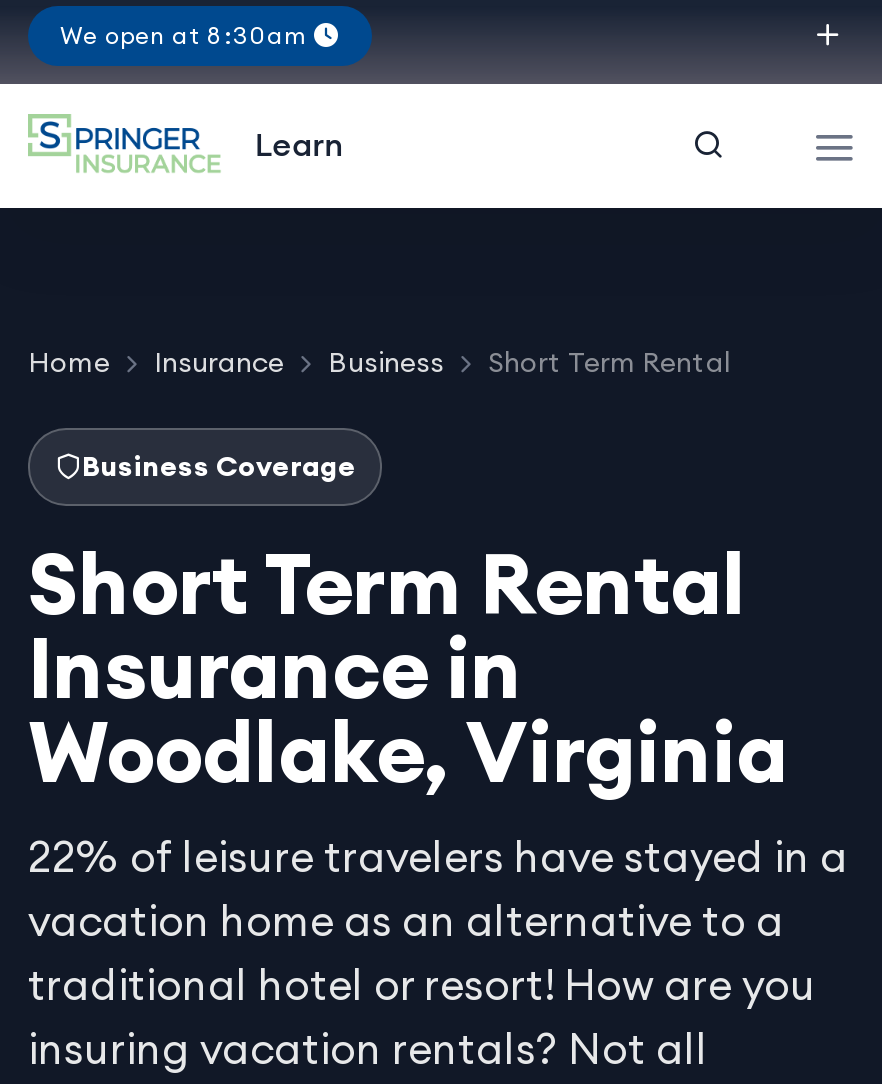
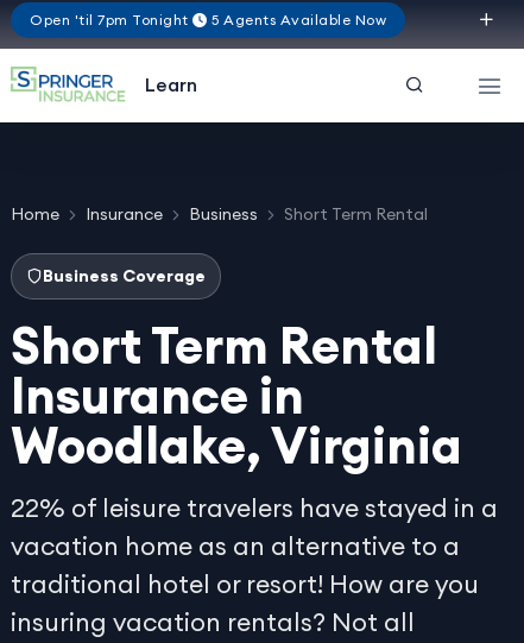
- We open at 8:30am
+ Open 'til 7pm Tonight
+ 5 Agents Available Now
